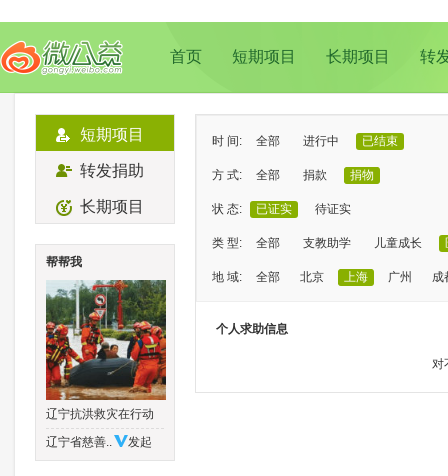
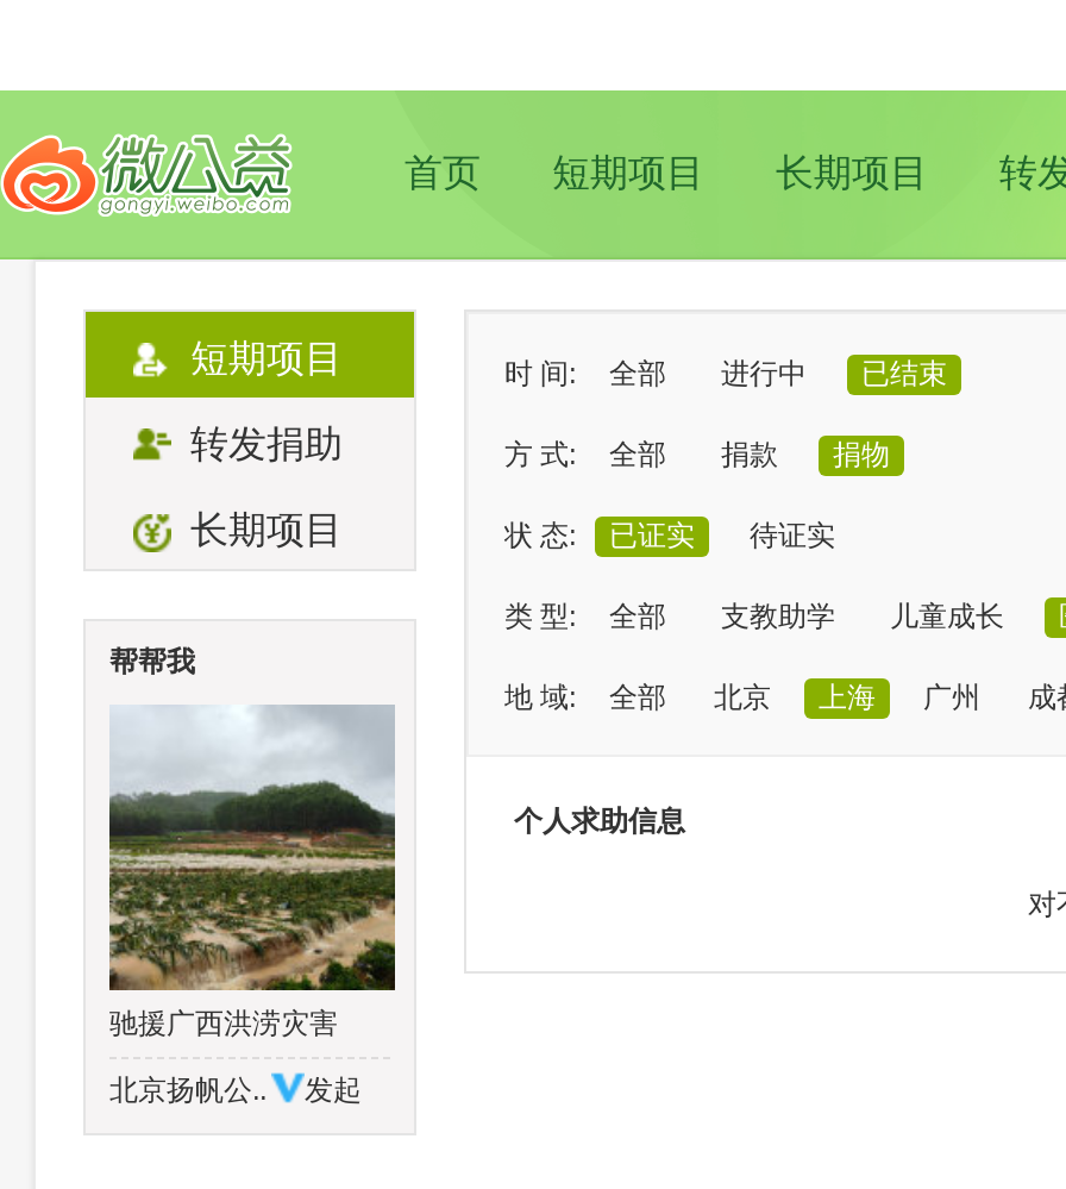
- [image]
- 辽宁抗洪救灾在行动
+ [image]
+ 驰援广西洪涝灾害

- 辽宁省慈善..
+ 北京扬帆公..
